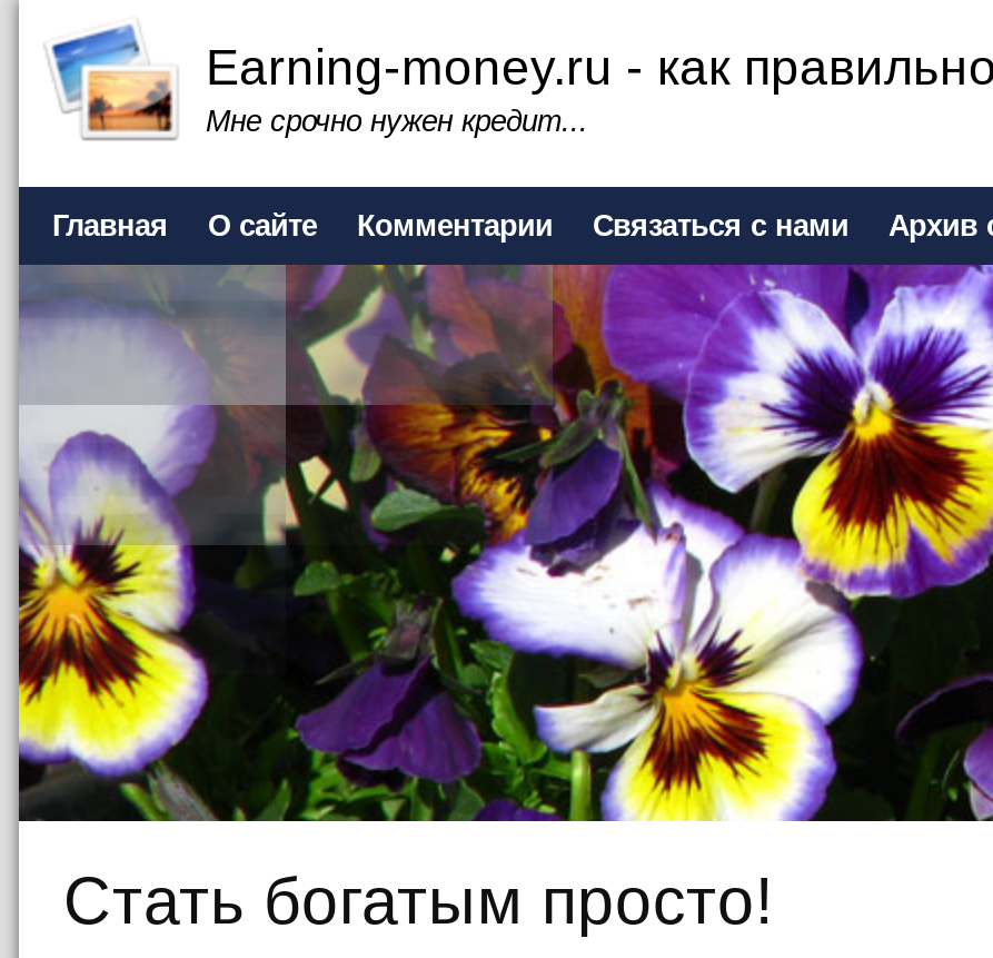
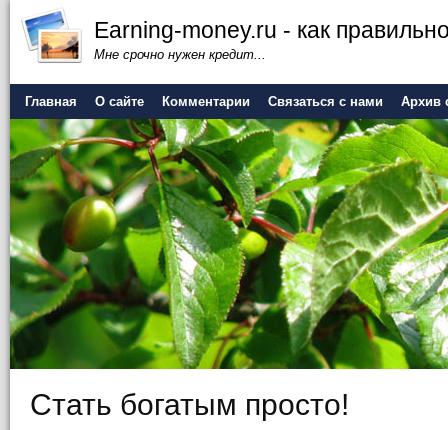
- [image]
+ [image]
